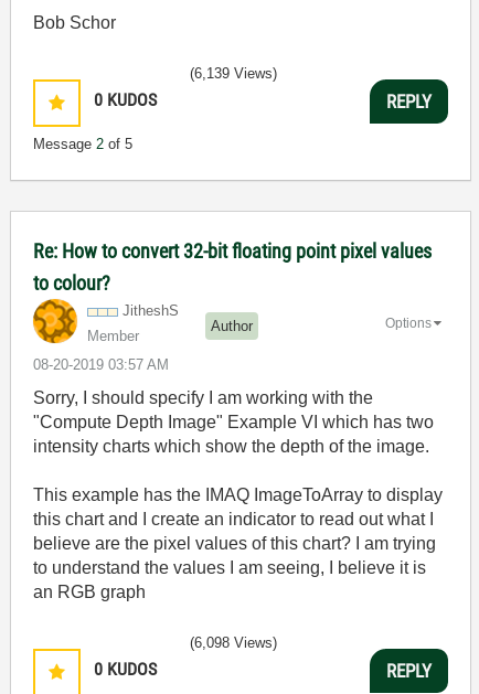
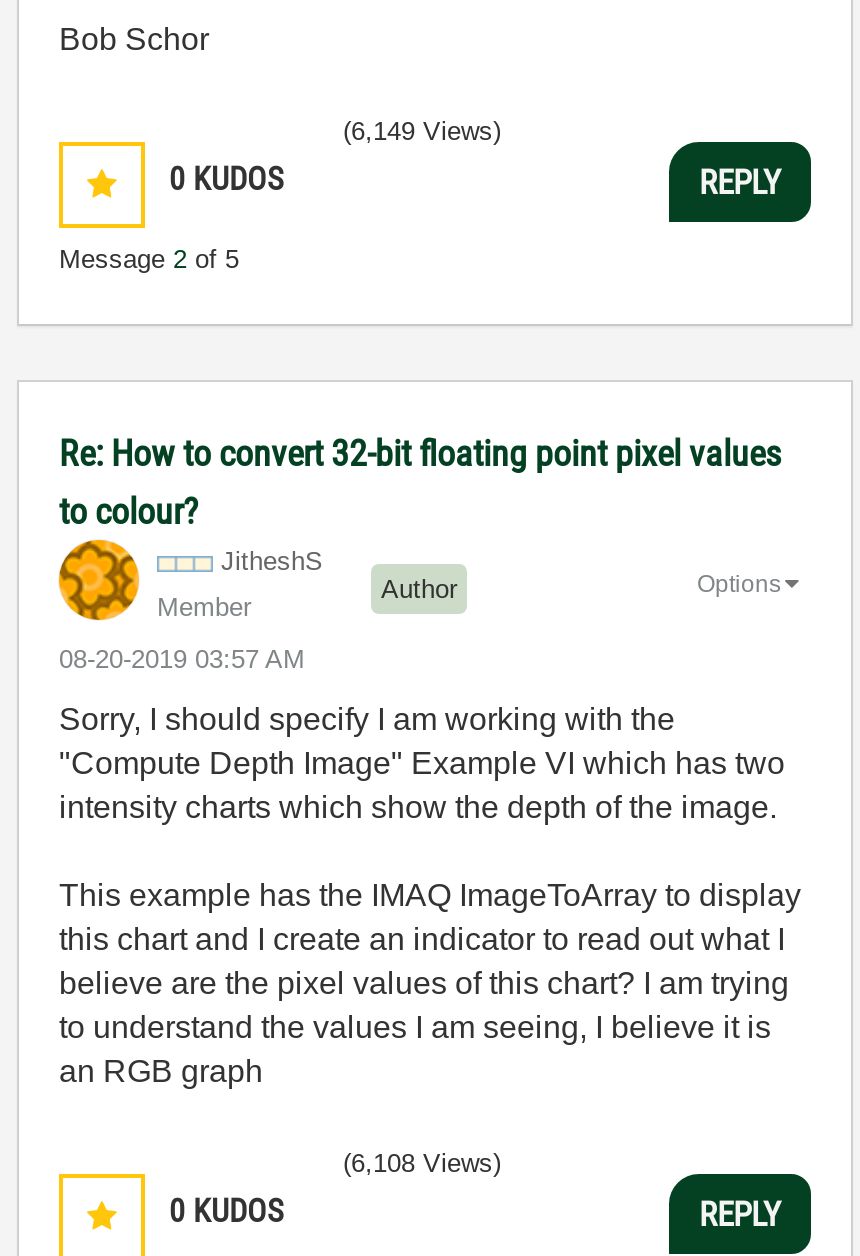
- (6,139 Views)
+ (6,149 Views)

- (6,098 Views)
+ (6,108 Views)
